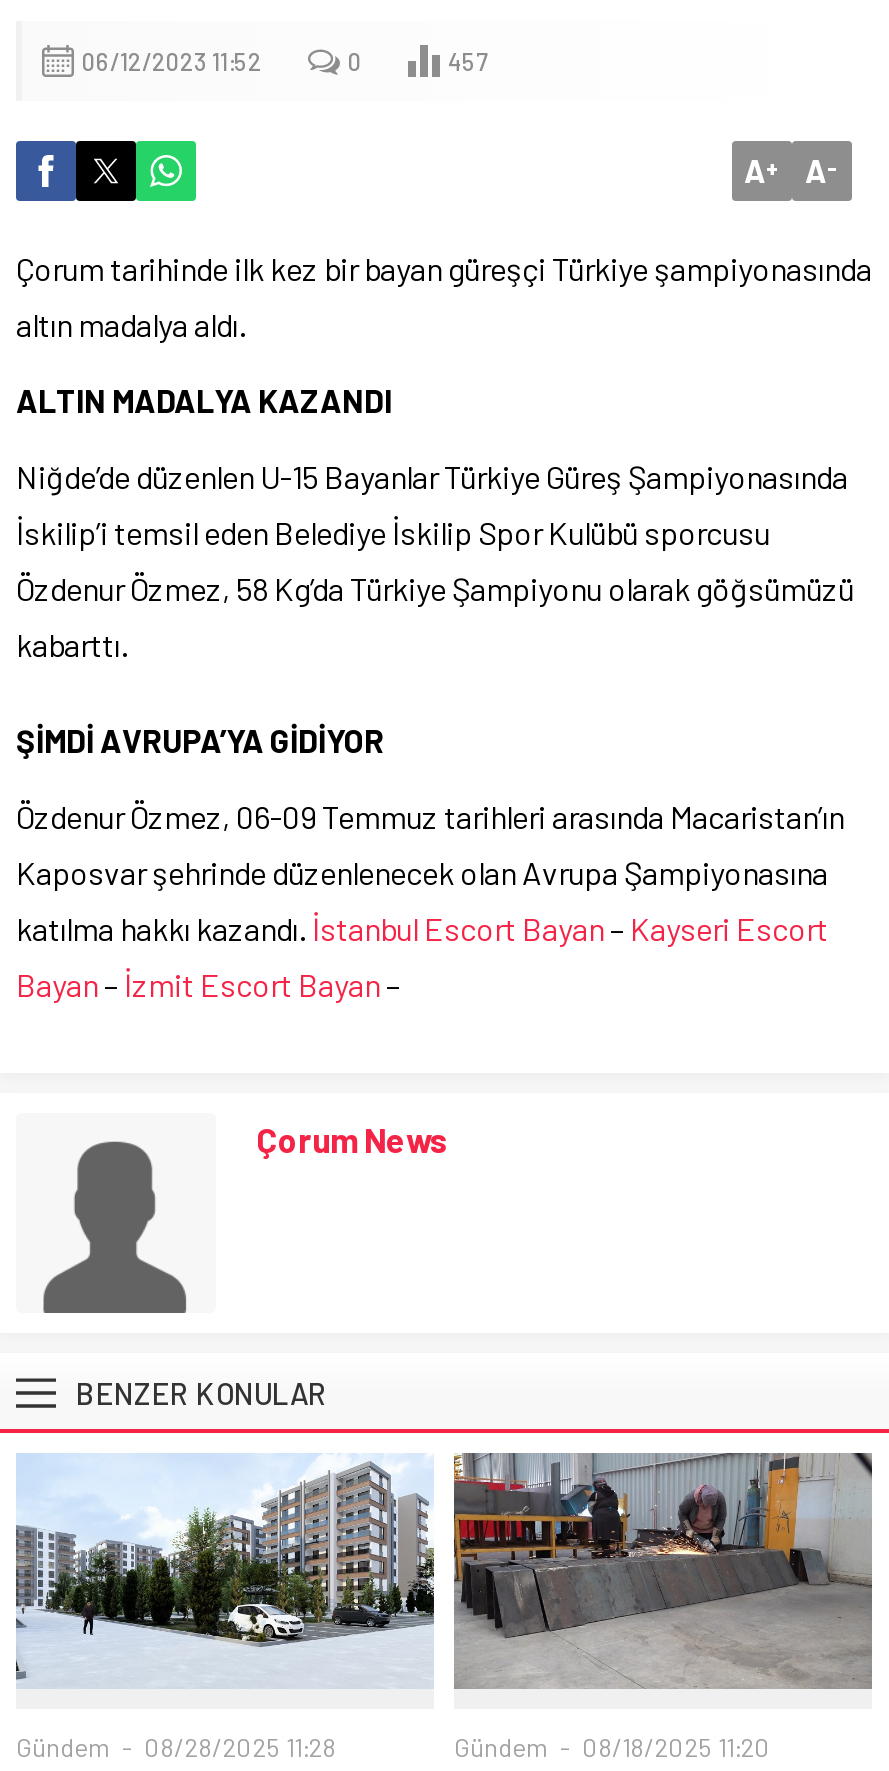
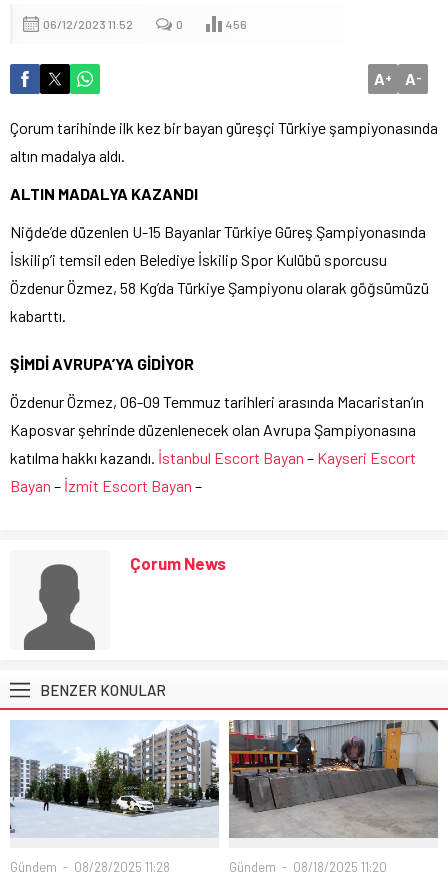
- 457
+ 456
